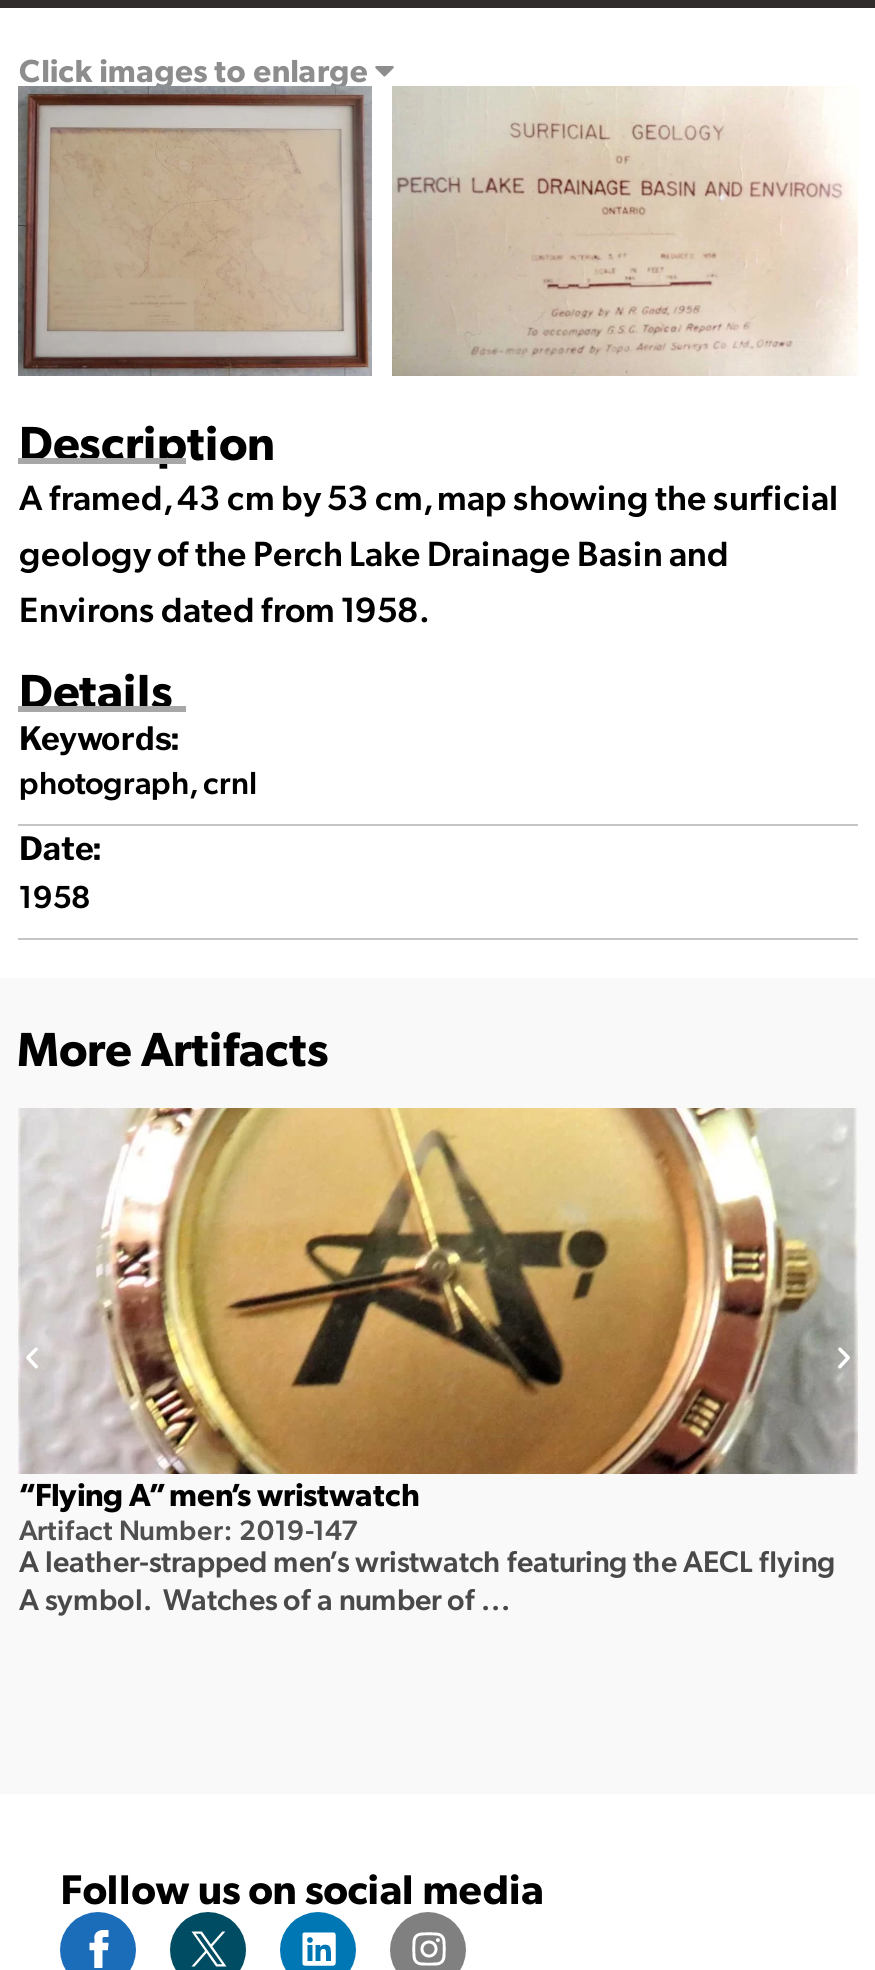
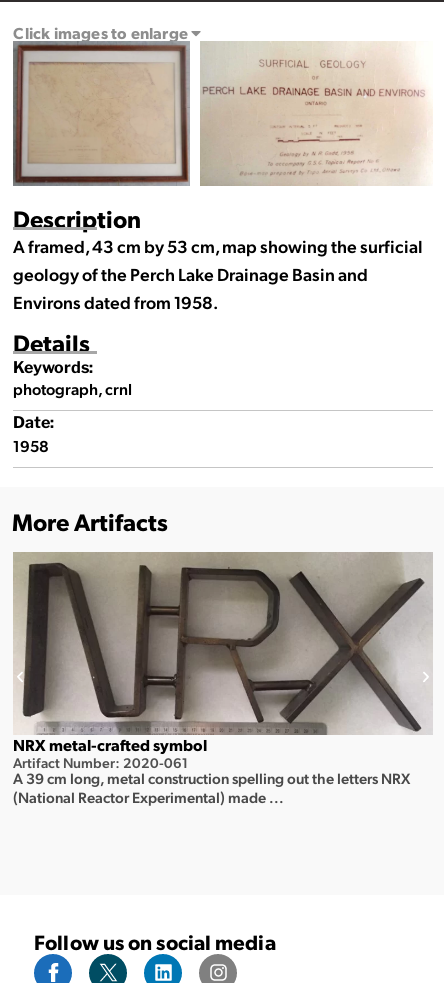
- [image]
- “Flying A” men’s wristwatch
- Artifact Number: 2019-147
- A leather-strapped men’s wristwatch featuring the AECL flying
- A symbol. Watches of a number of ...
+ [image]
+ NRX metal-crafted symbol
+ Artifact Number: 2020-061
+ A 39 cm long, metal construction spelling out the letters NRX
+ (National Reactor Experimental) made ...
